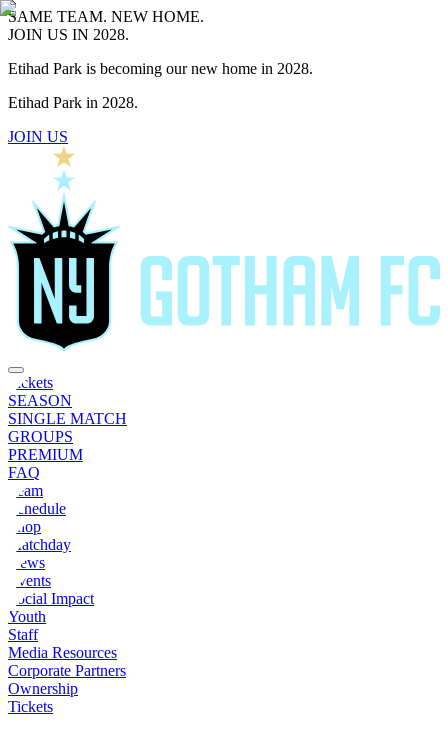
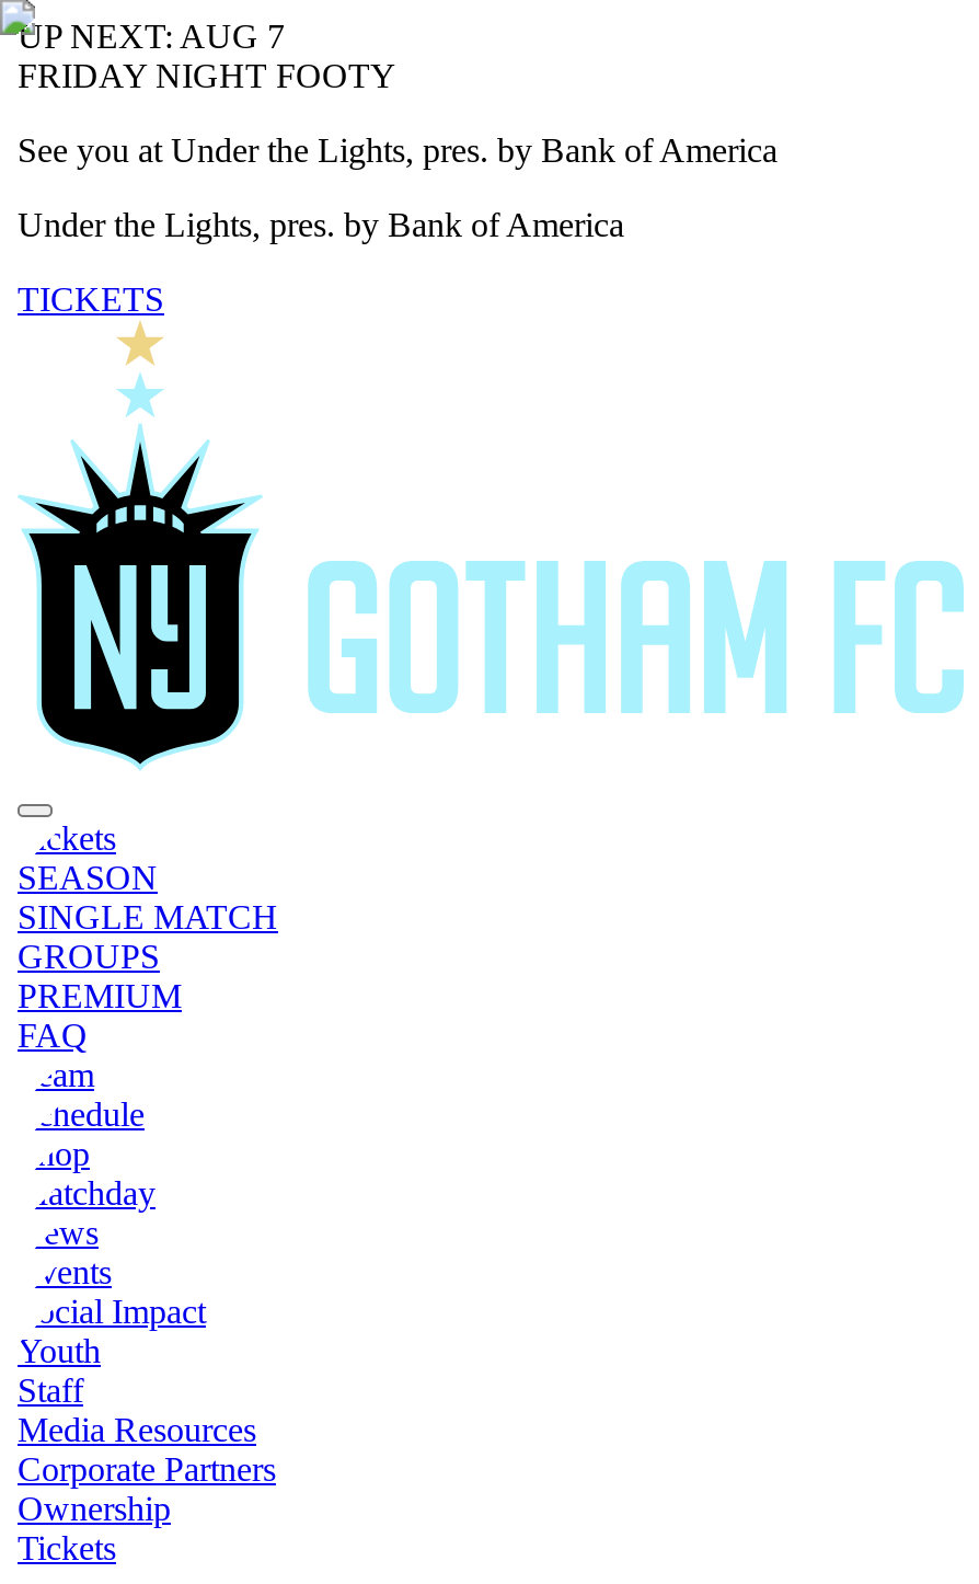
- SAME TEAM. NEW HOME.
- JOIN US IN 2028.
+ UP NEXT: AUG 7
+ FRIDAY NIGHT FOOTY

- Etihad Park is becoming our new home in 2028.
+ See you at Under the Lights, pres. by Bank of America

- Etihad Park in 2028.
+ Under the Lights, pres. by Bank of America

- JOIN US
+ TICKETS
